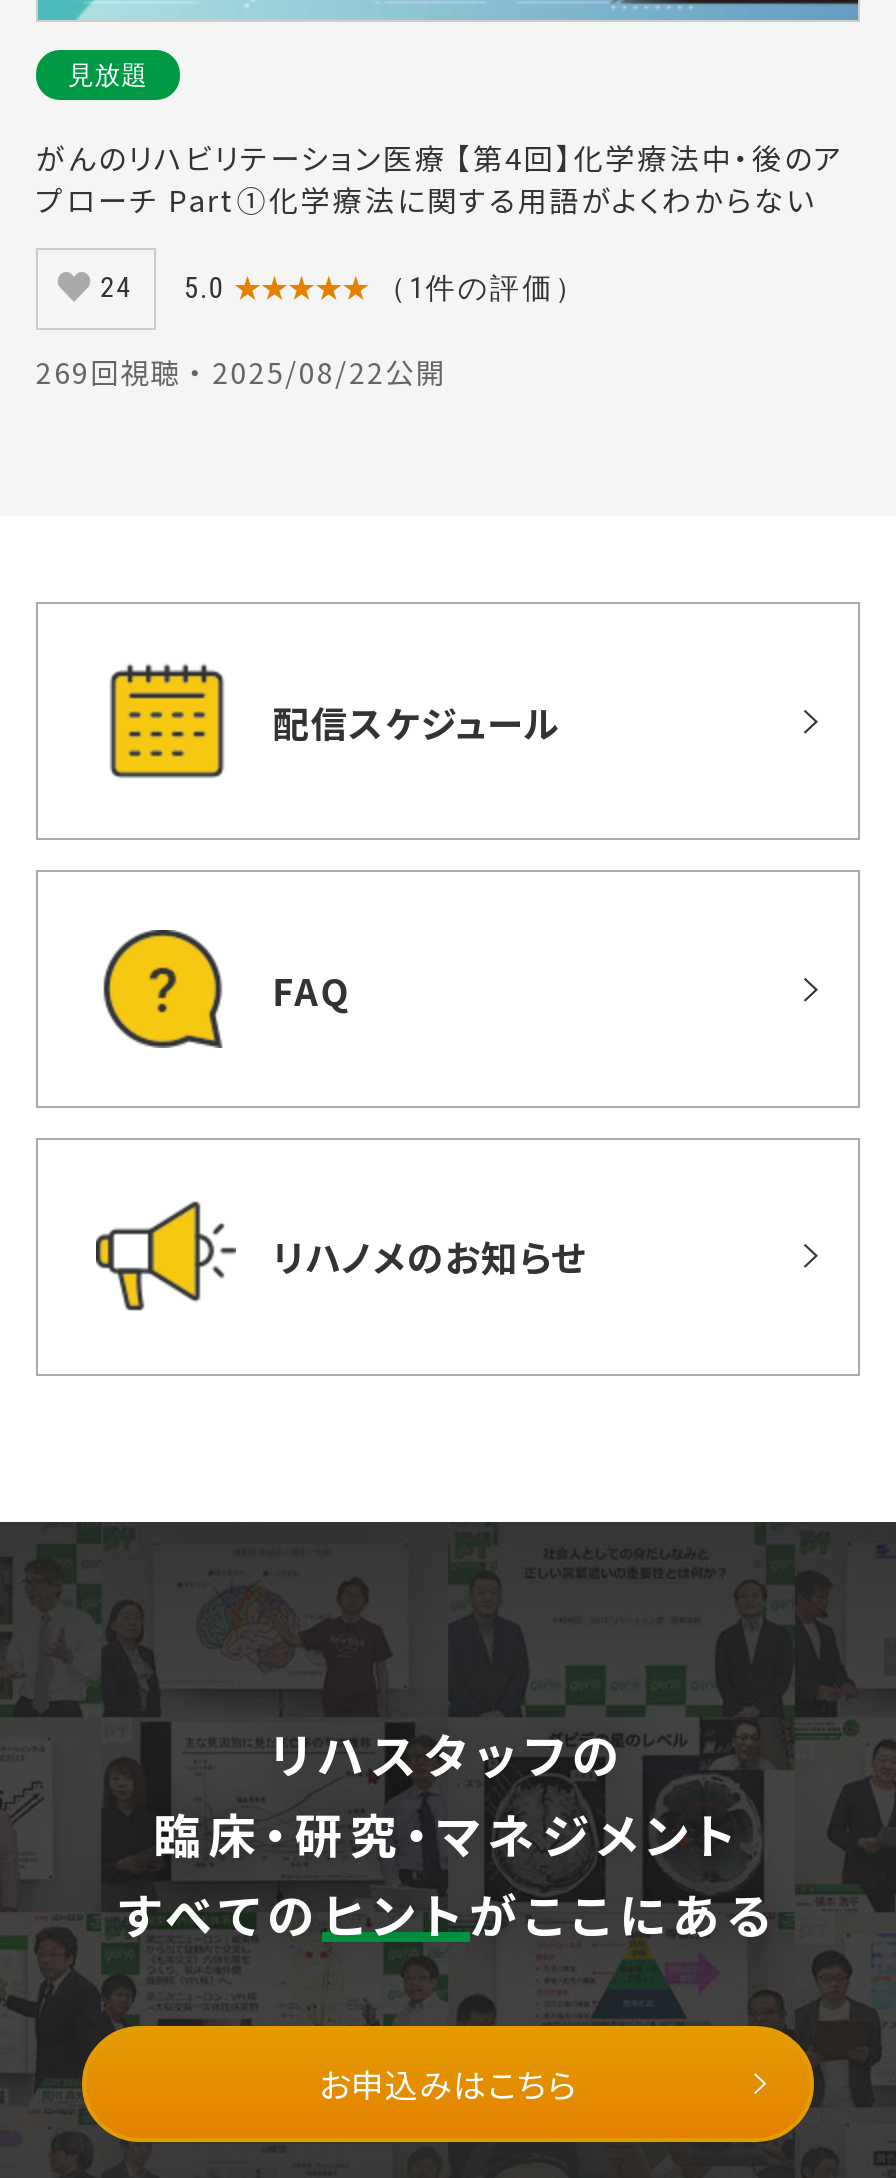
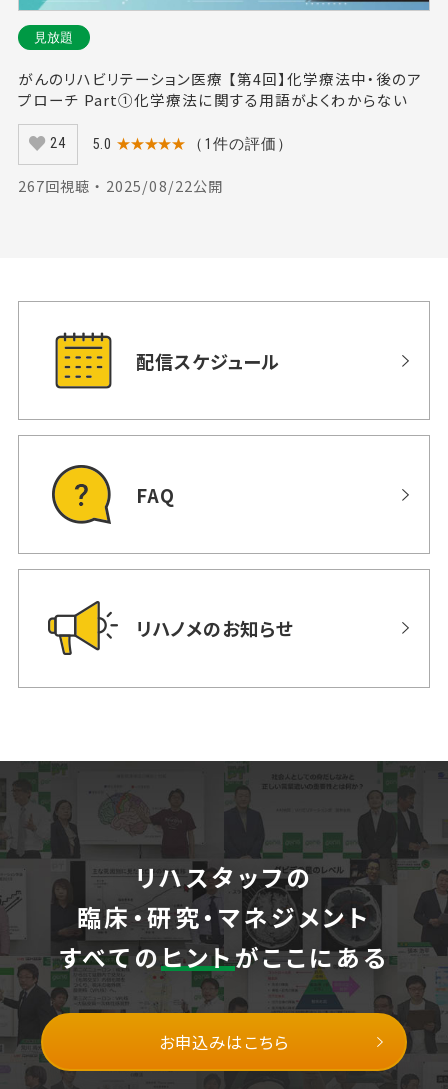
- 269回視聴 ・ 2025/08/22公開
+ 267回視聴 ・ 2025/08/22公開
